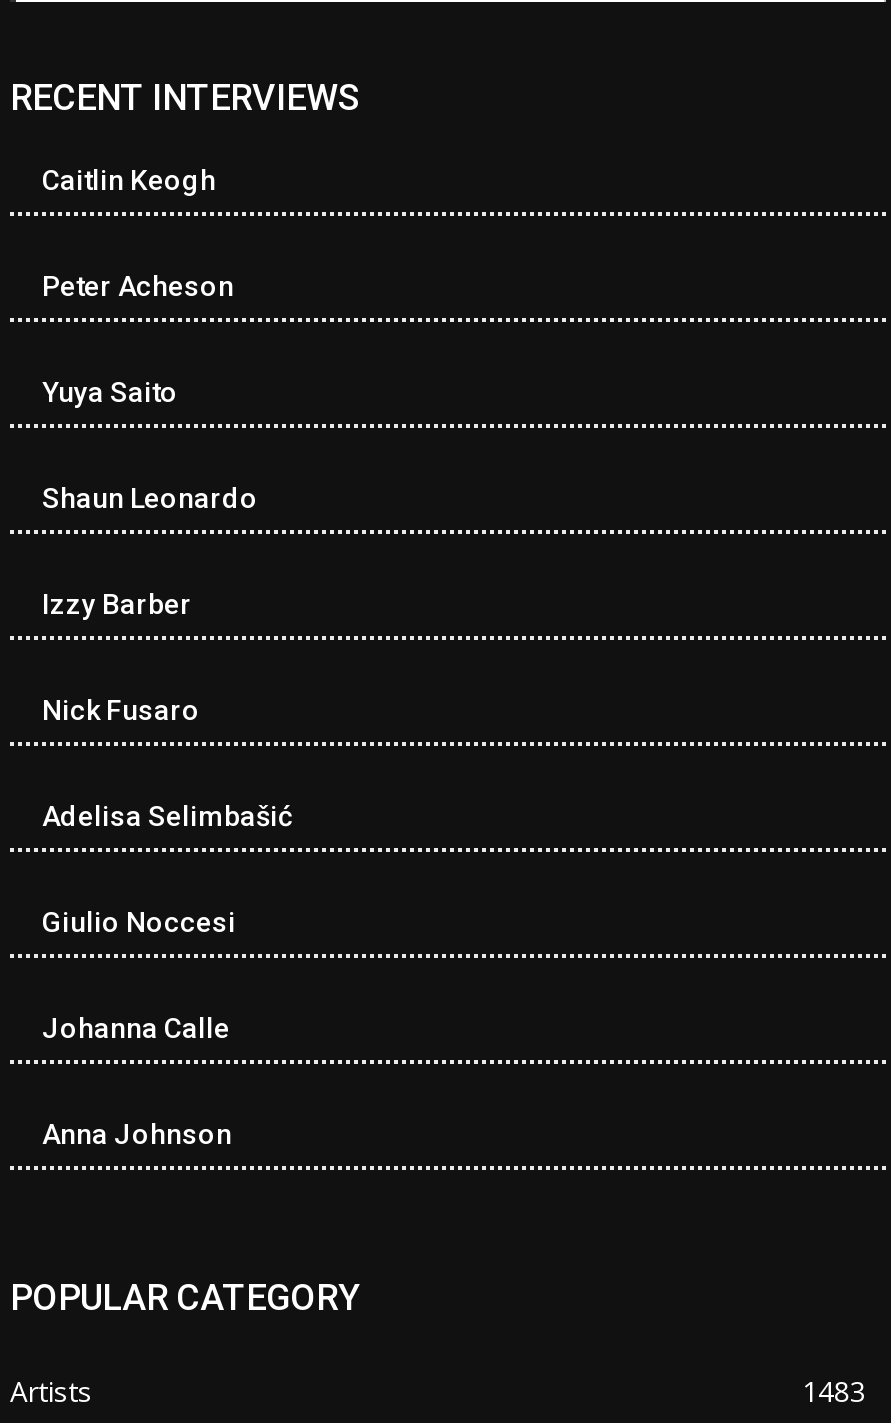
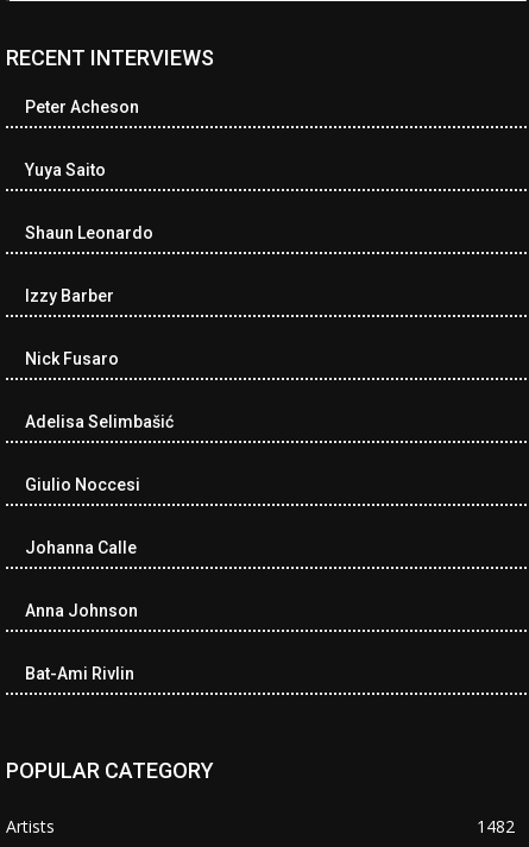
- Caitlin Keogh

moved up: Peter Acheson | Yuya Saito | Shaun Leonardo | ... | Johanna Calle | Anna Johnson

+ Bat-Ami Rivlin

- 1483
+ 1482
